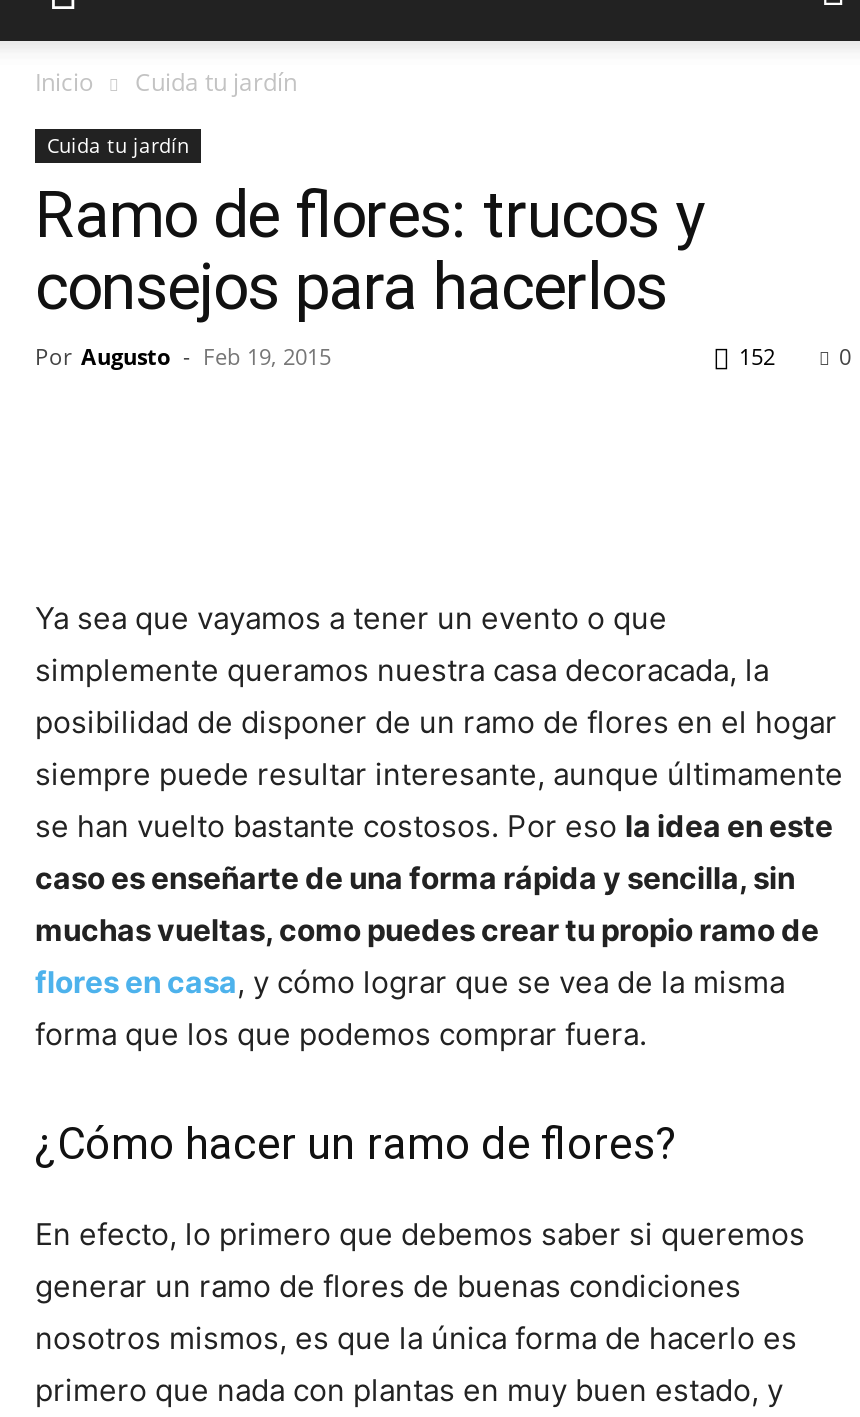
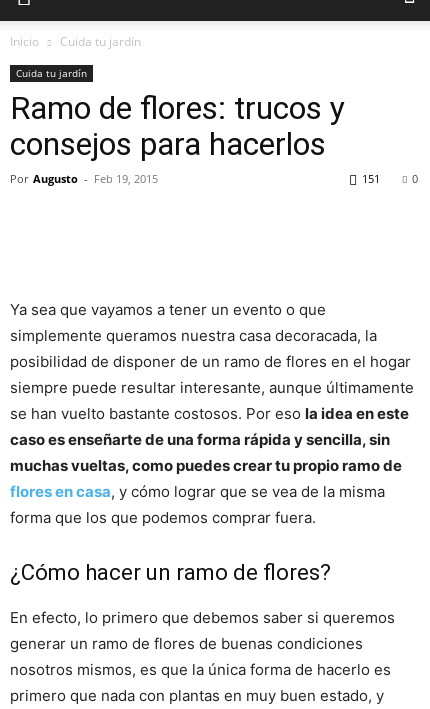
- 152
+ 151
